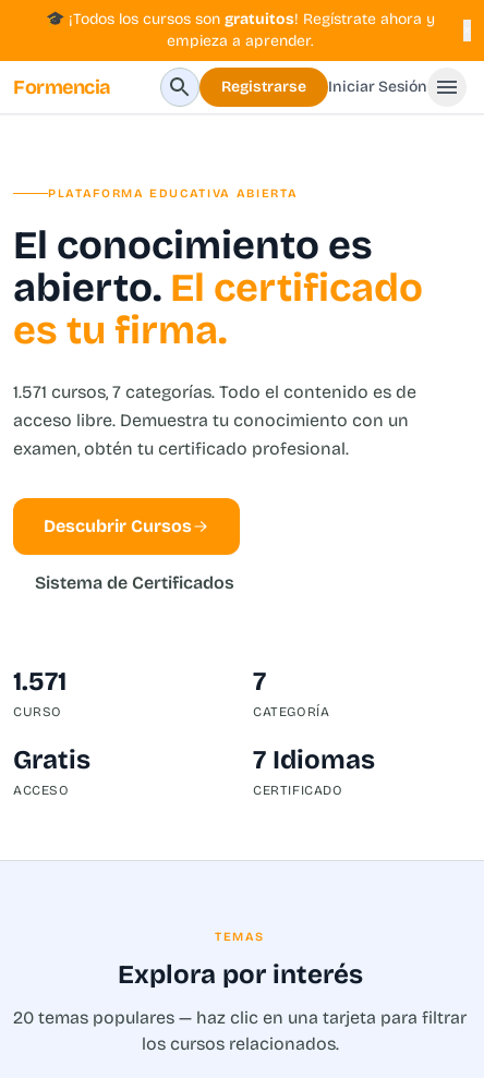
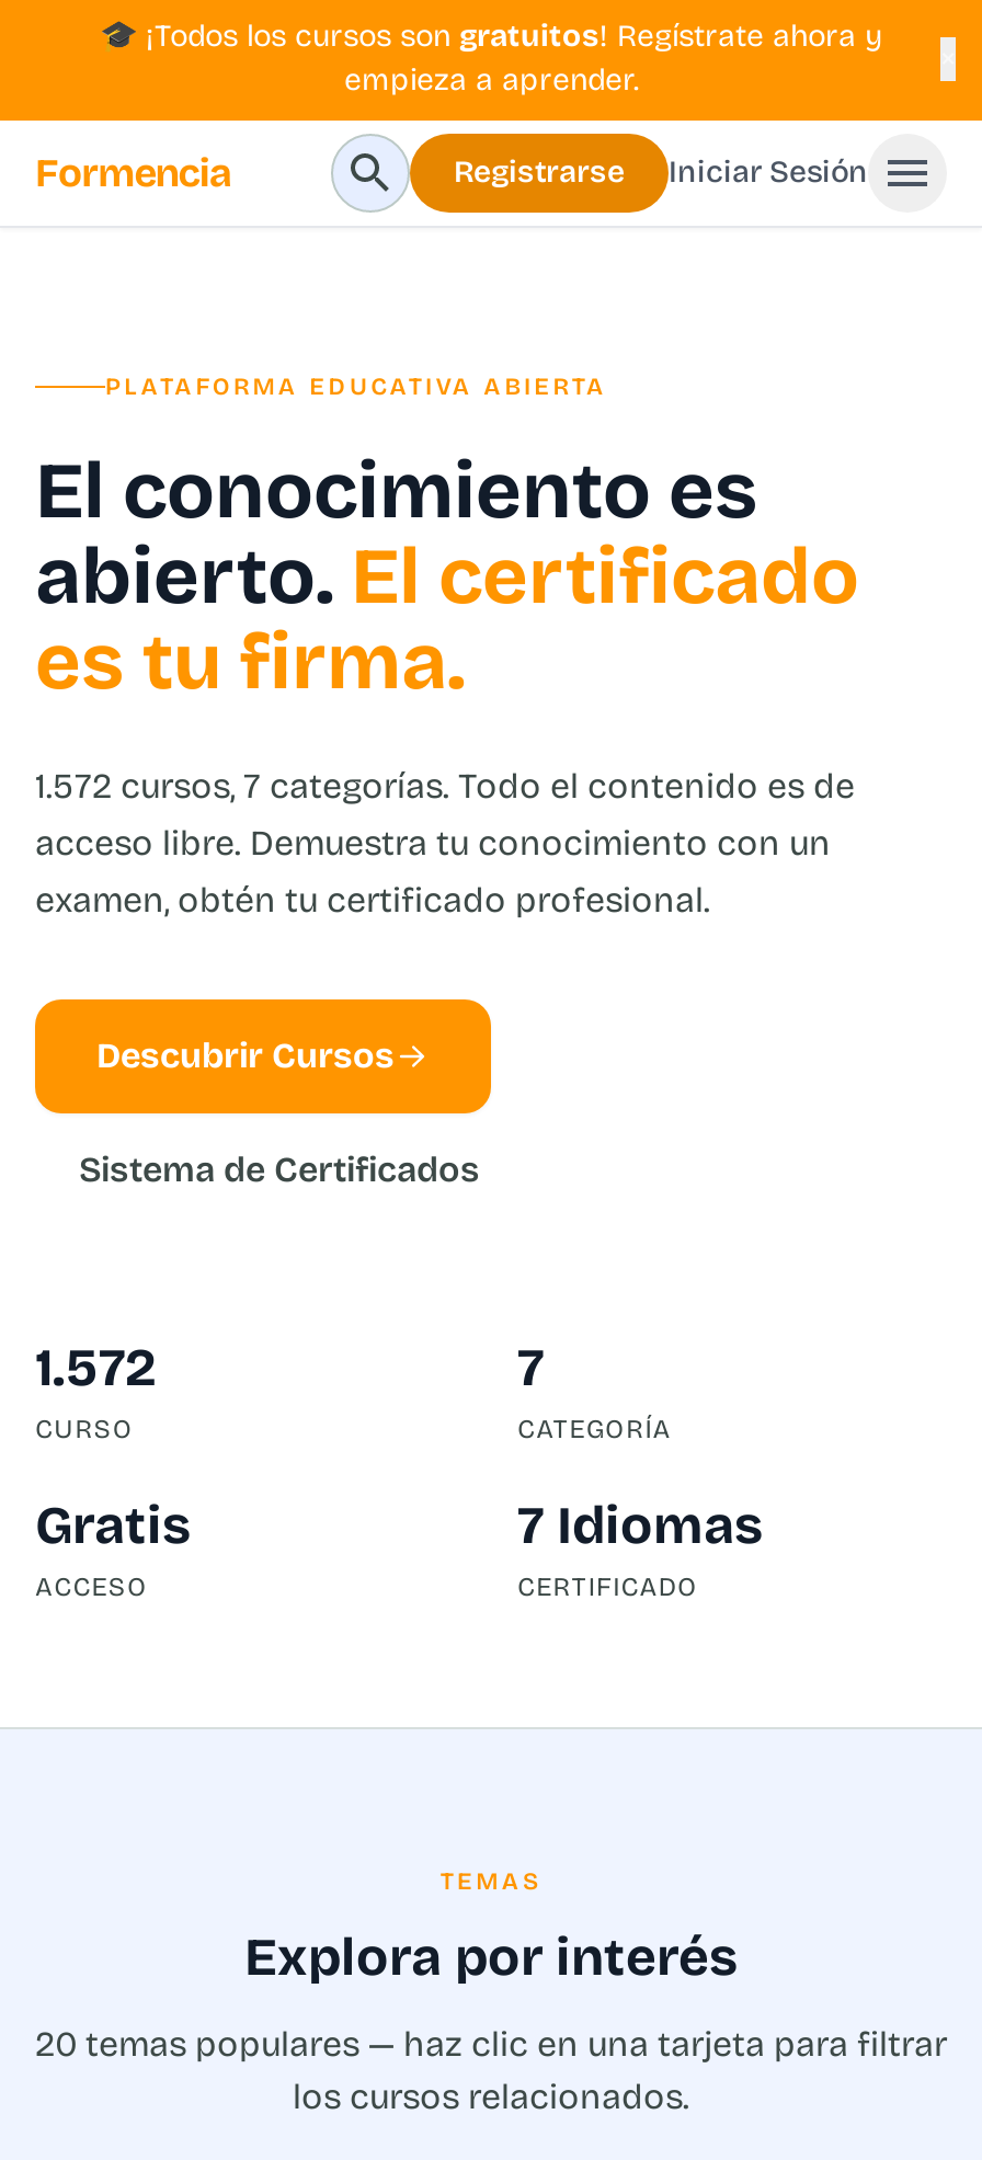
- 1.571 cursos, 7 categorías. Todo el contenido es de
+ 1.572 cursos, 7 categorías. Todo el contenido es de

- 1.571
+ 1.572
